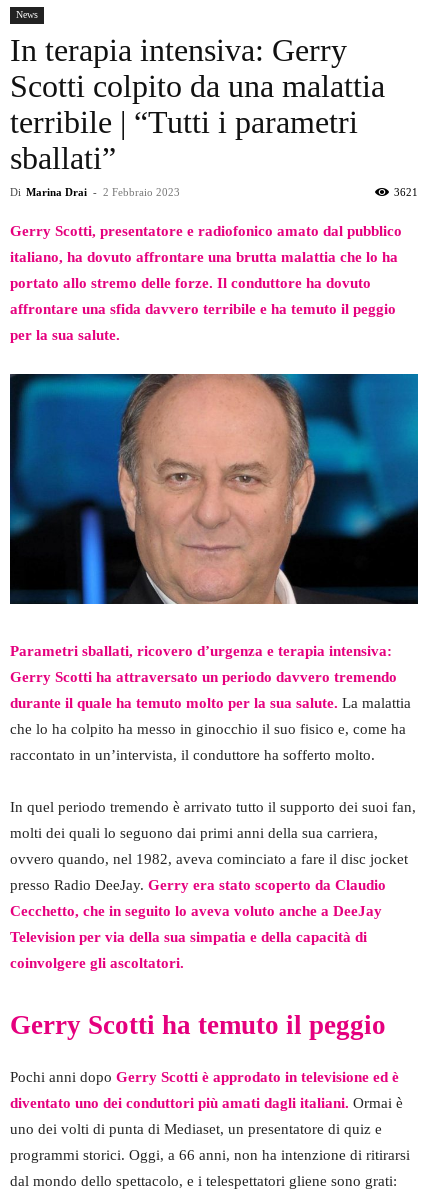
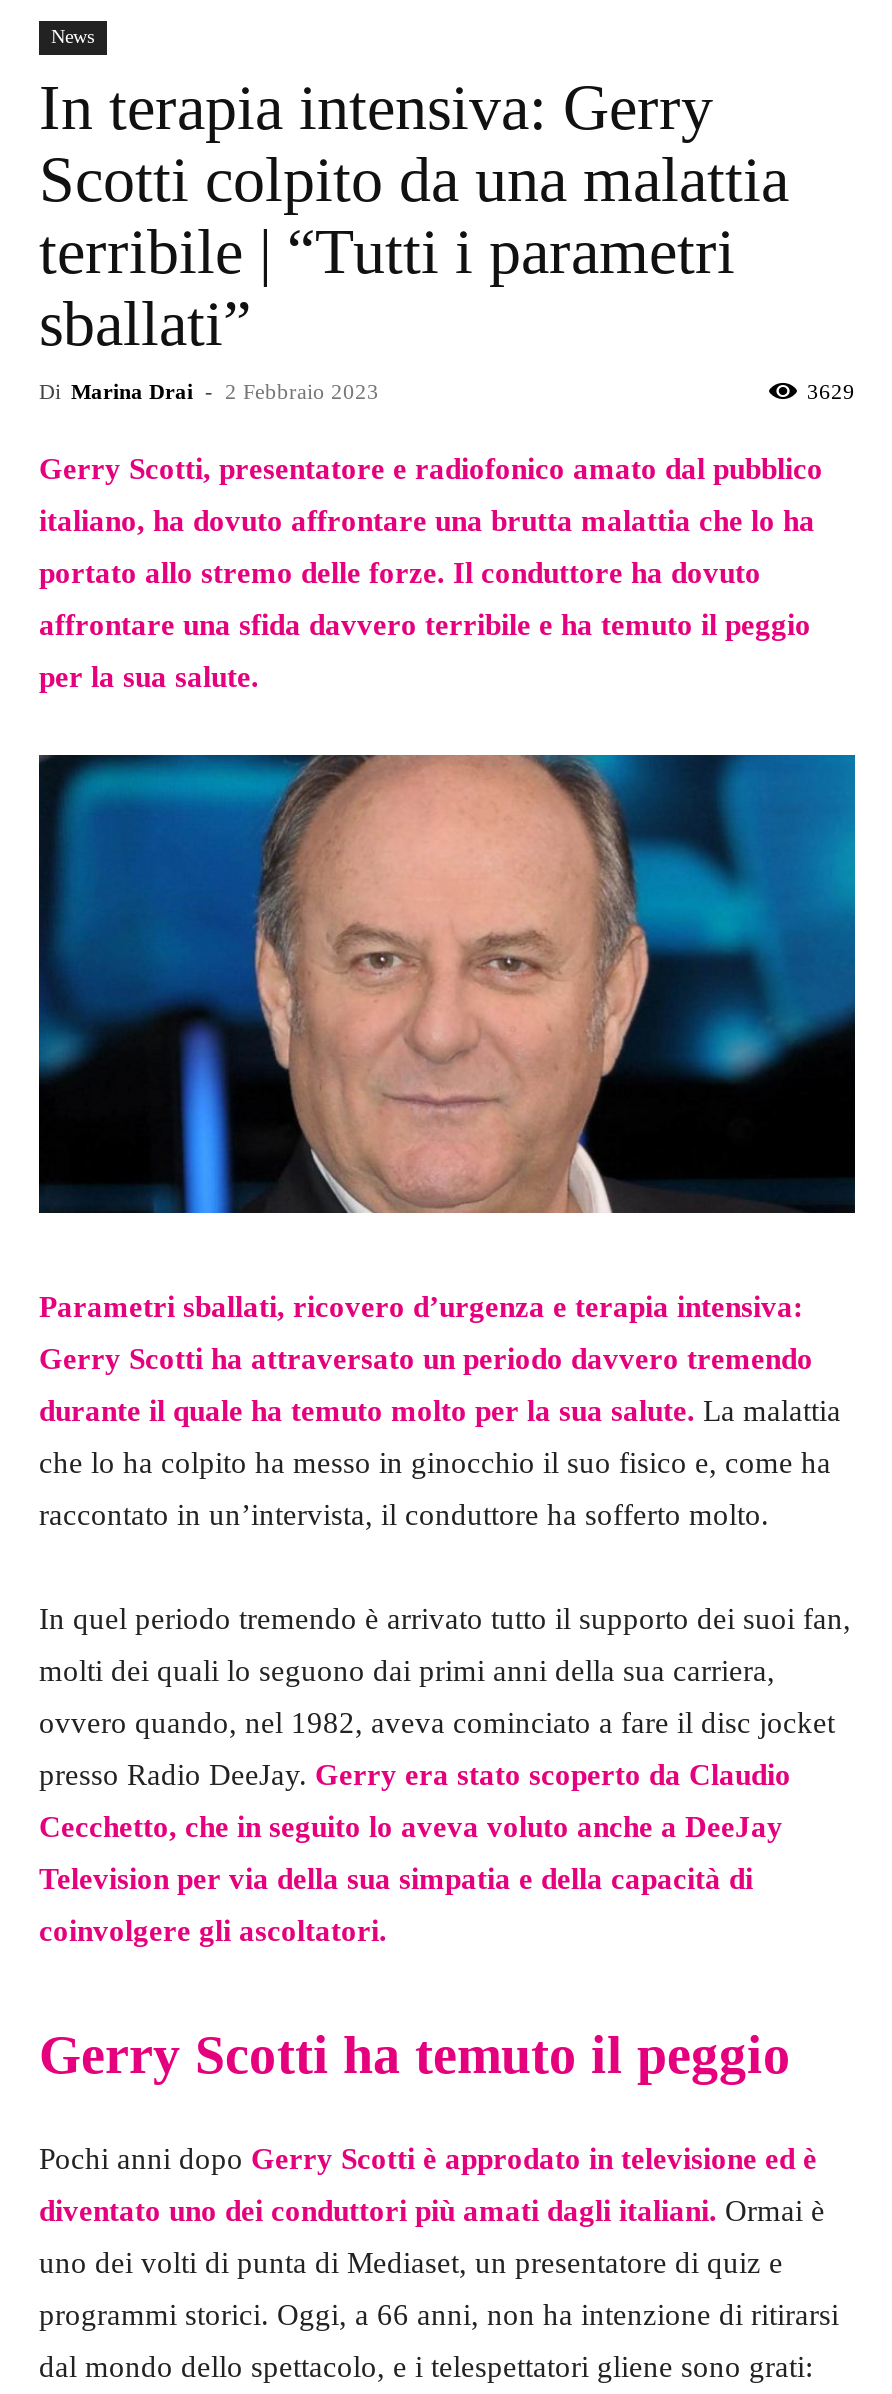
- 3621
+ 3629
